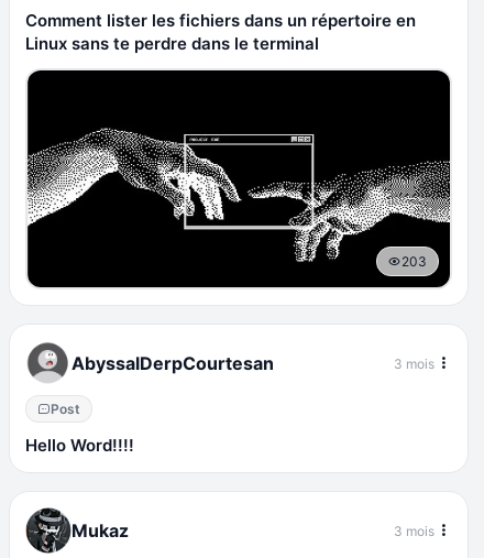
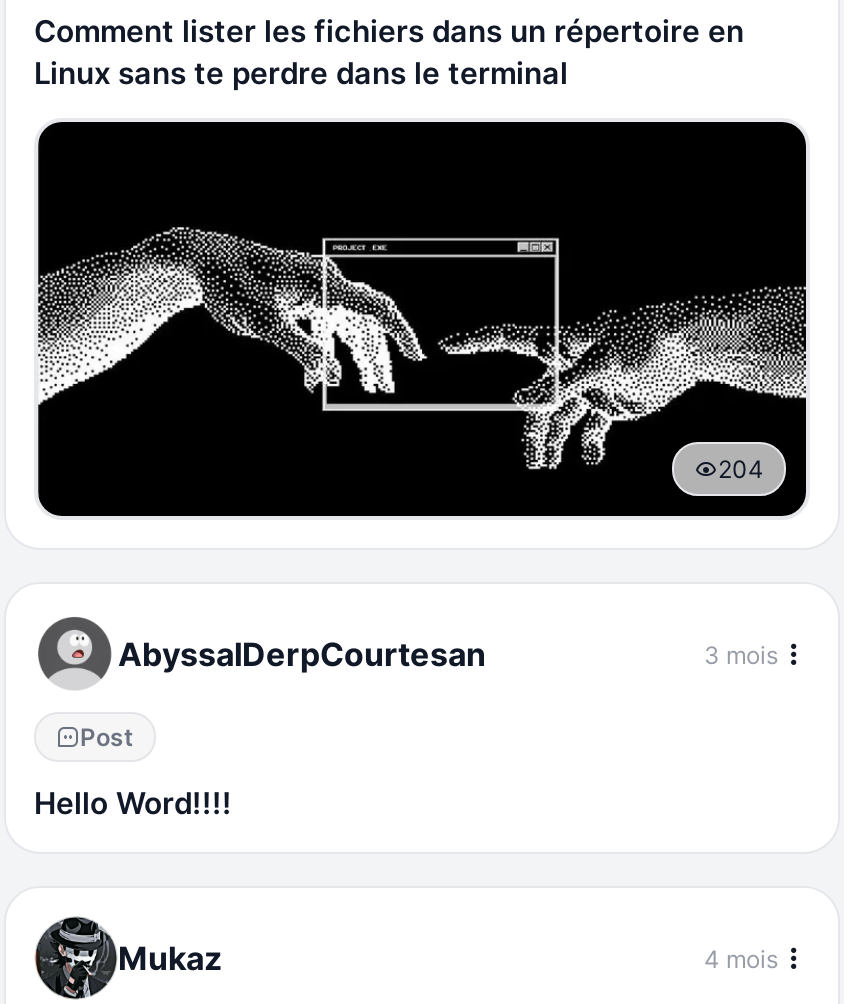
- 203
+ 204

- 3 mois
+ 4 mois
